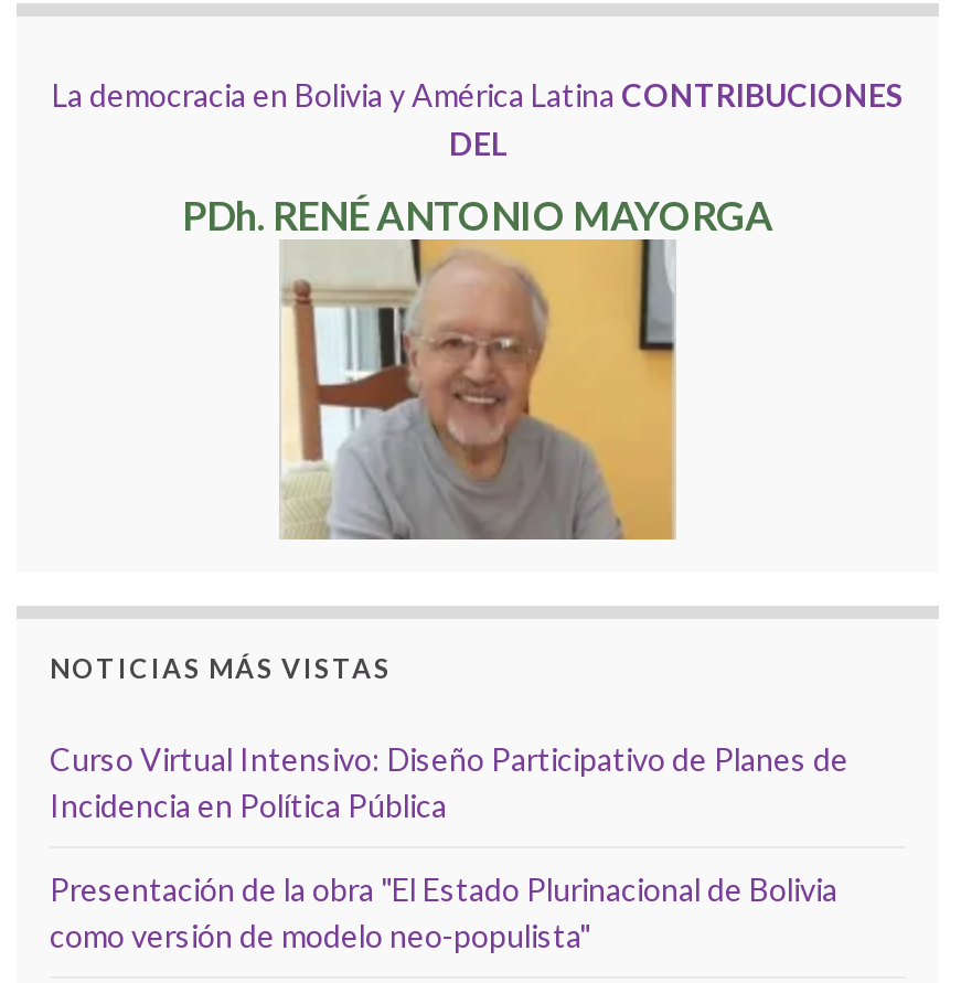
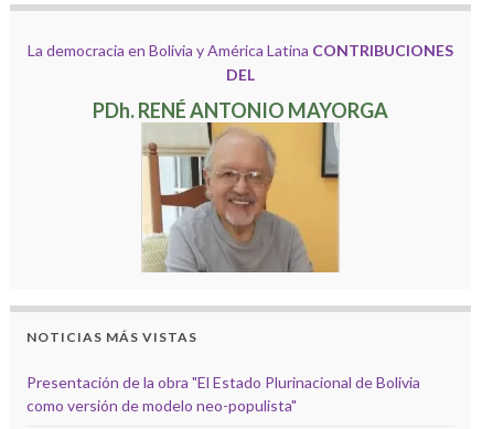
- Curso Virtual Intensivo: Diseño Participativo de Planes de
- Incidencia en Política Pública
